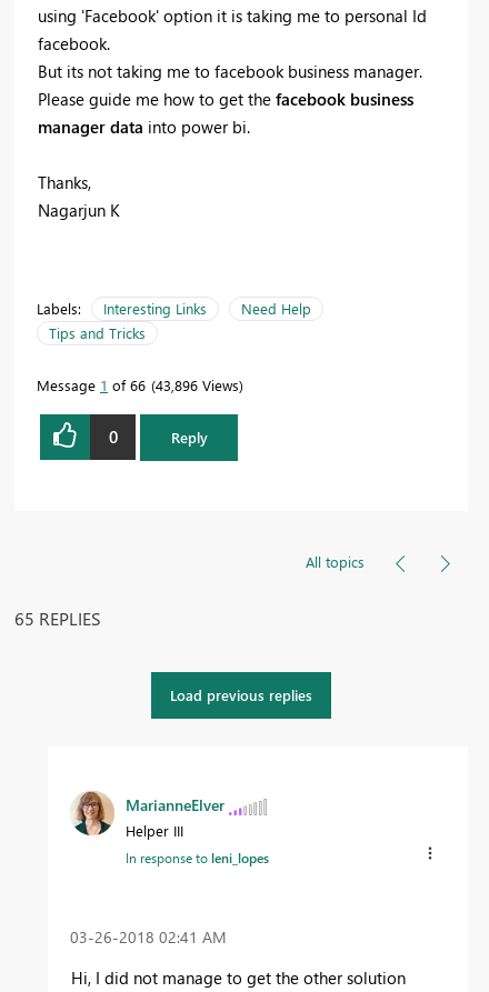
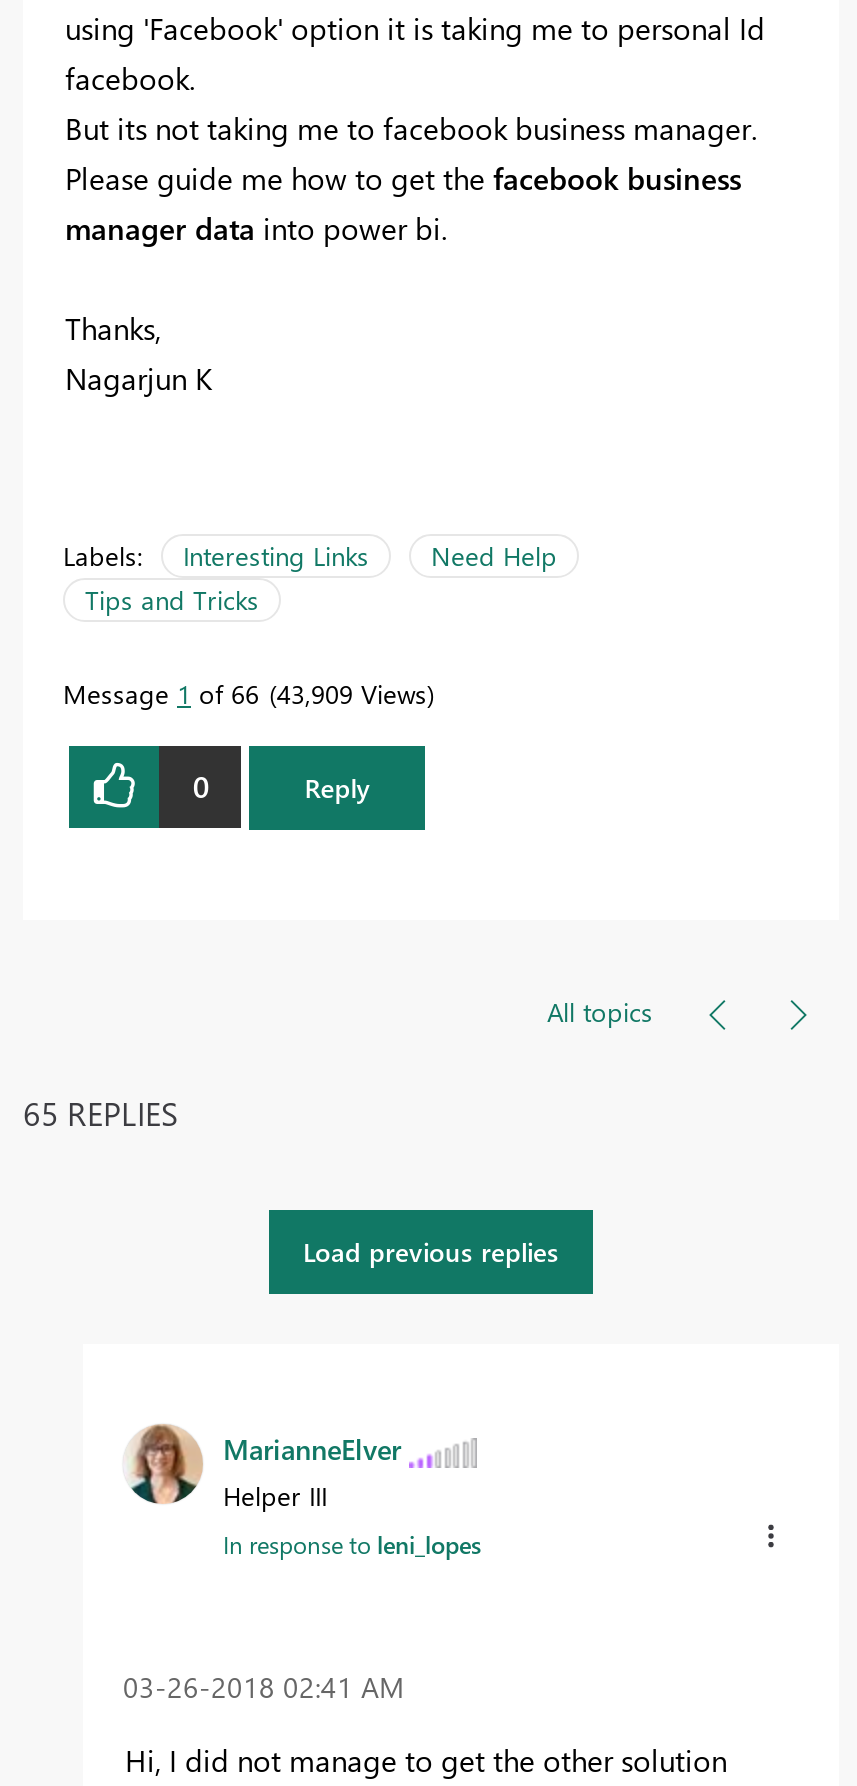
- Message 1 of 66 43,896 Views
+ Message 1 of 66 43,909 Views
